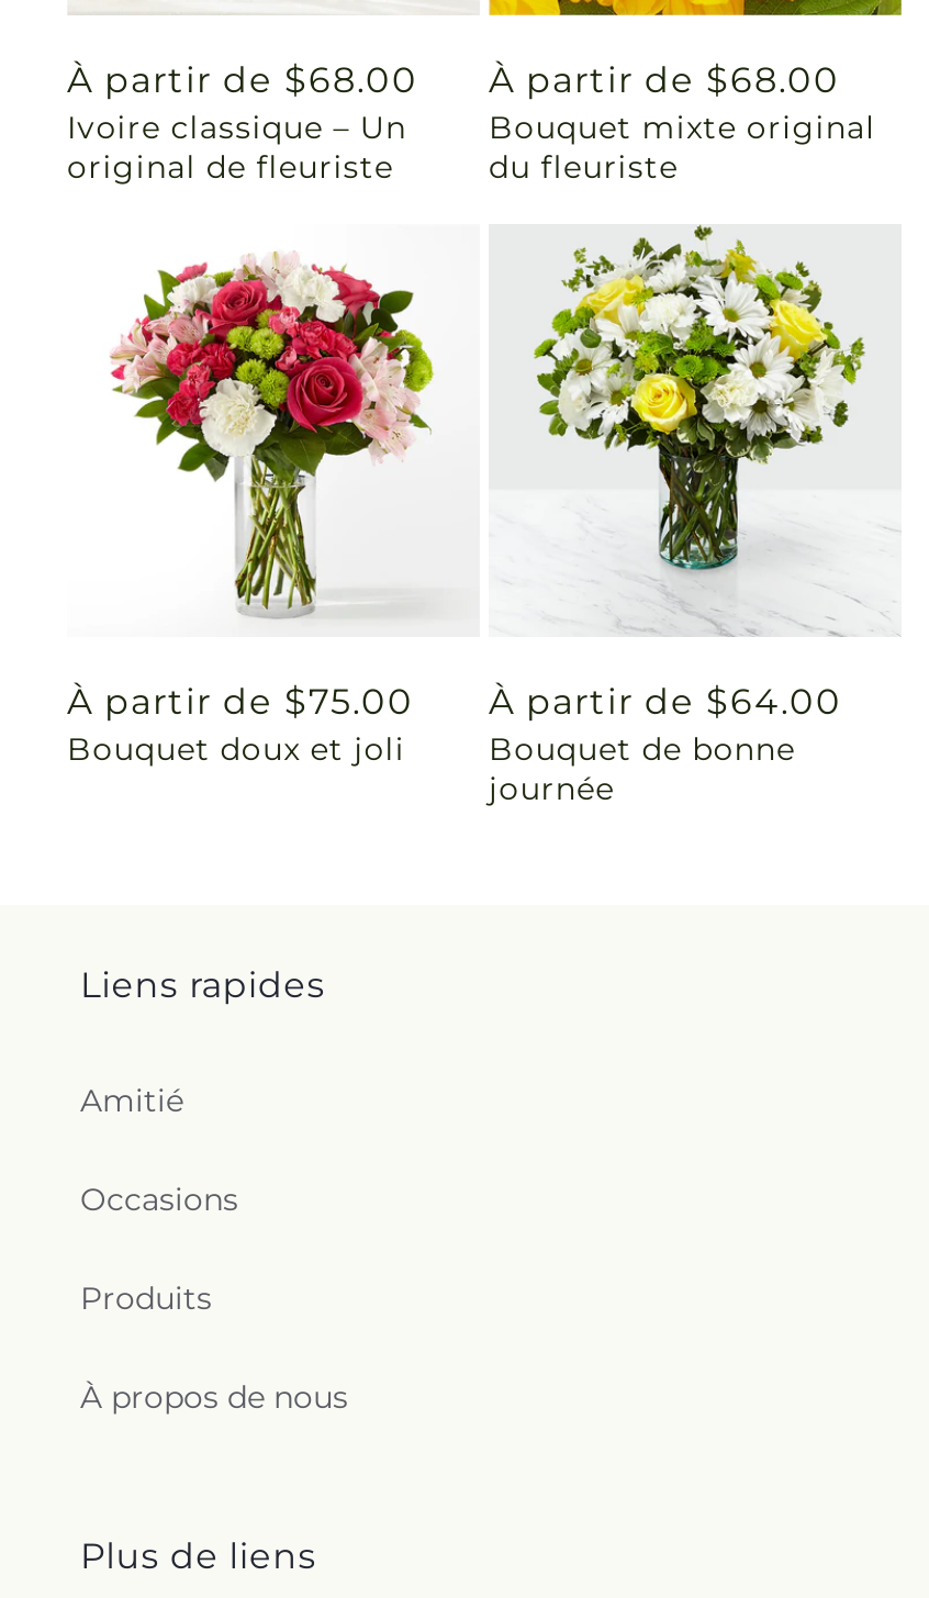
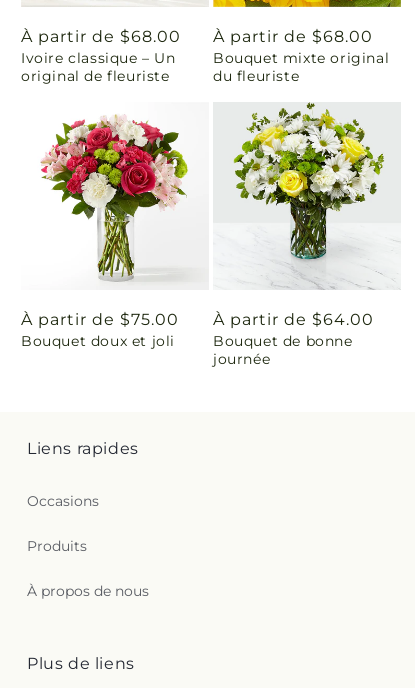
- Amitié
